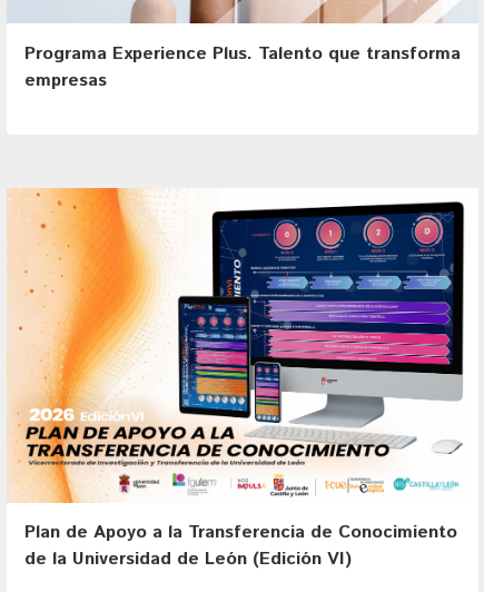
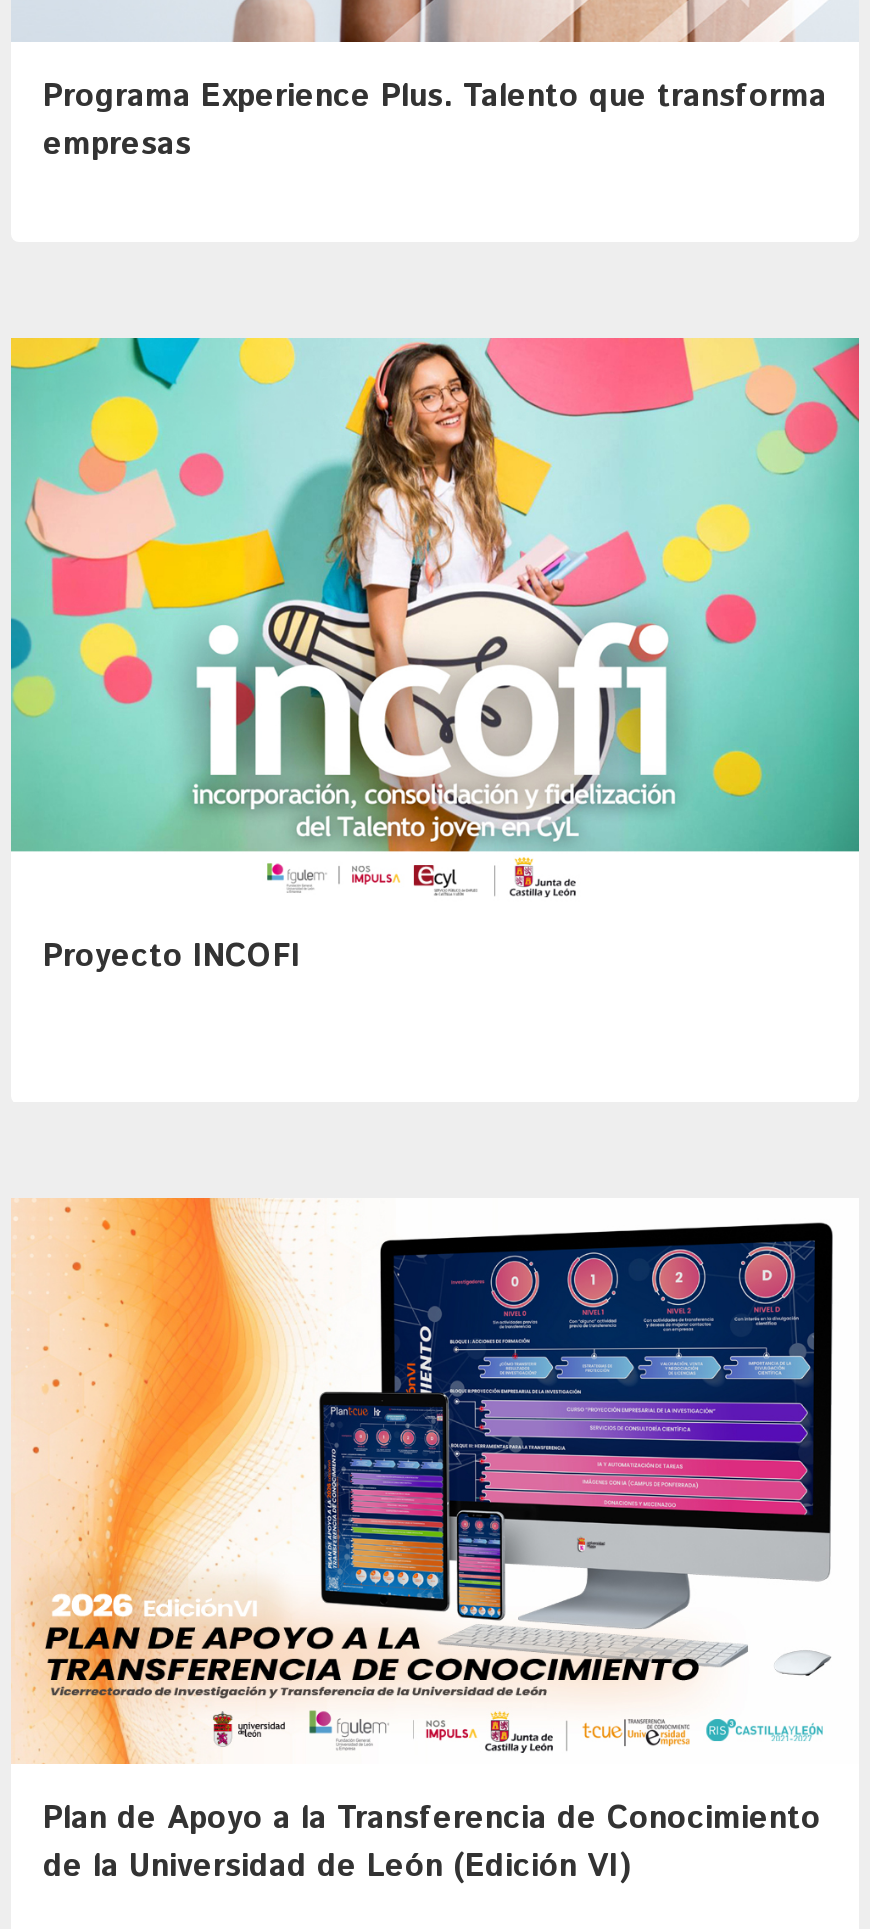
+ [image]
+ Proyecto INCOFI
